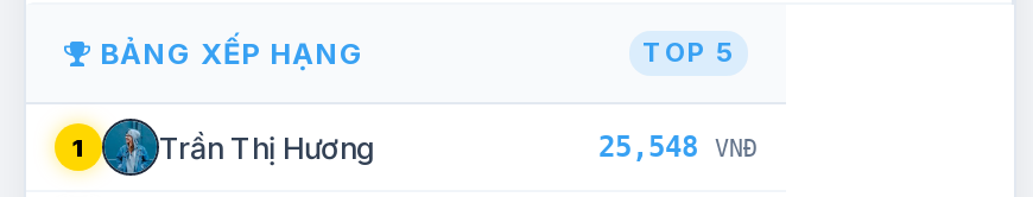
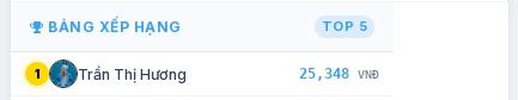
- 25,548 VNĐ
+ 25,348 VNĐ
